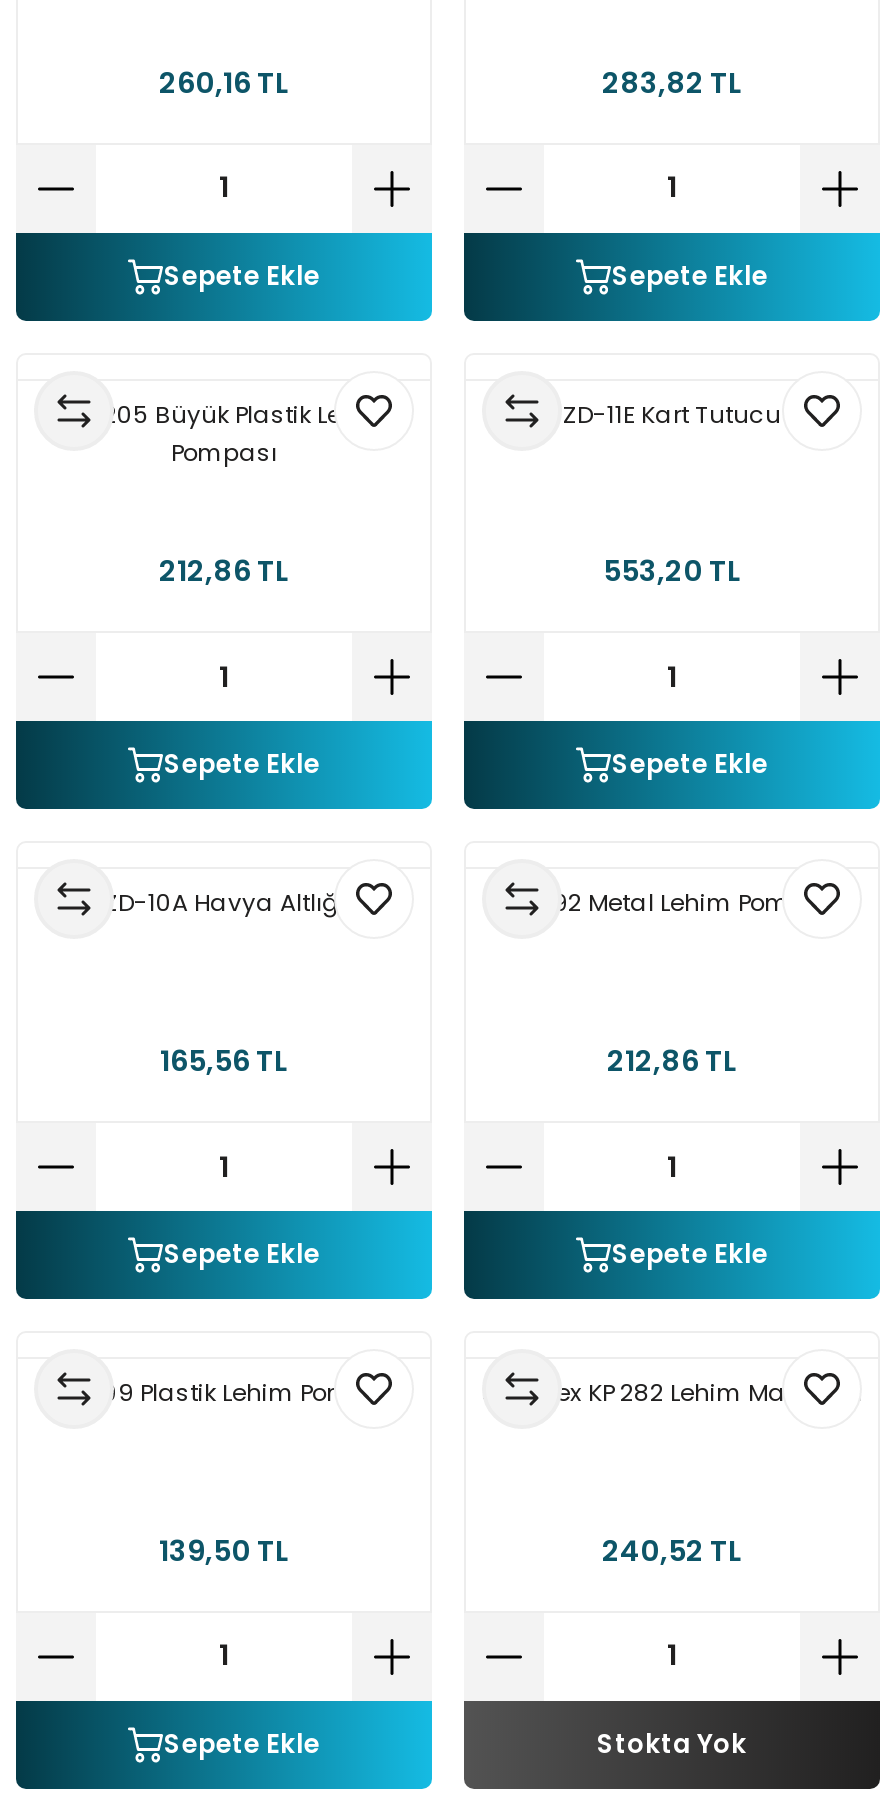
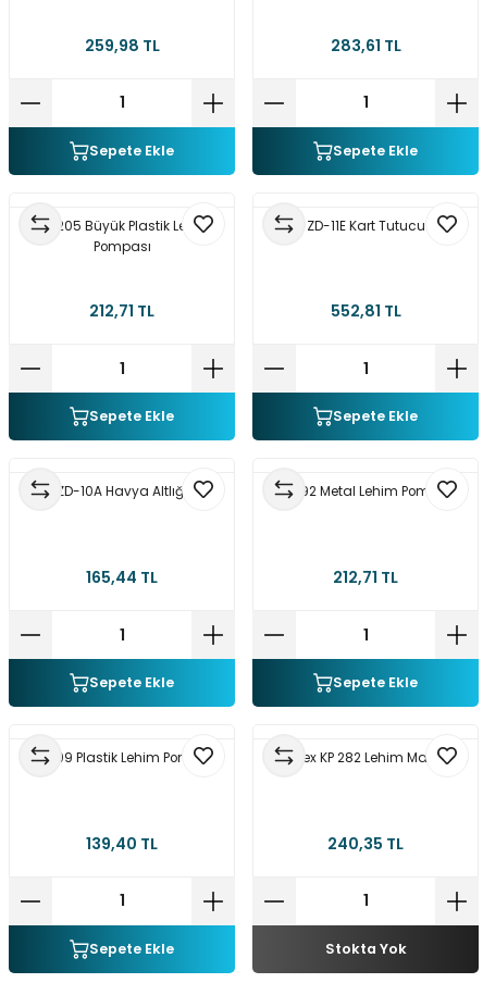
- 260,16 TL
+ 259,98 TL

- 283,82 TL
+ 283,61 TL

- 212,86 TL
+ 212,71 TL

- 553,20 TL
+ 552,81 TL

- 165,56 TL
+ 165,44 TL

- 212,86 TL
+ 212,71 TL

- 139,50 TL
+ 139,40 TL

- 240,52 TL
+ 240,35 TL
